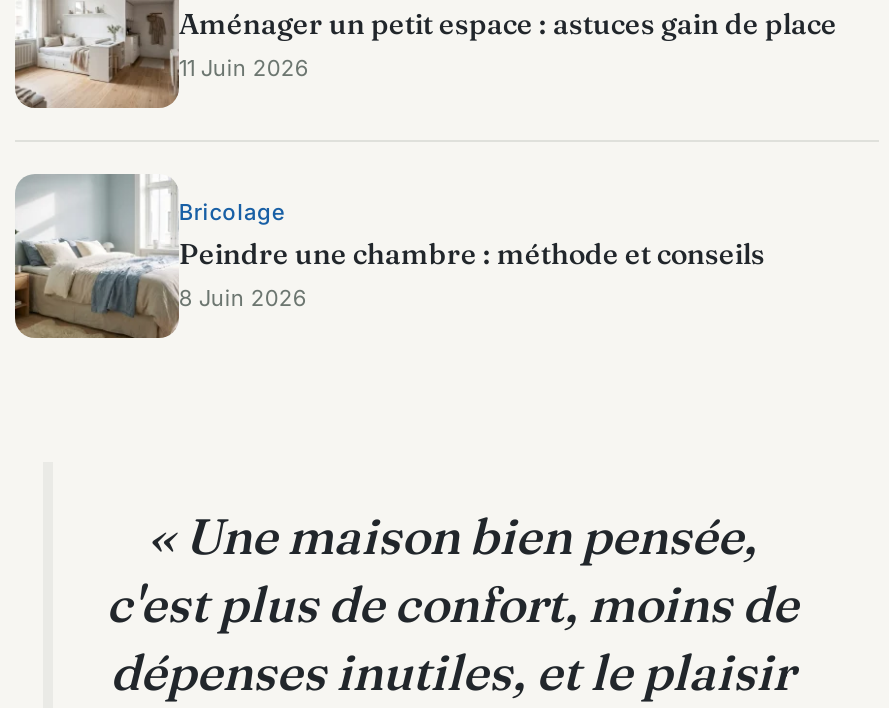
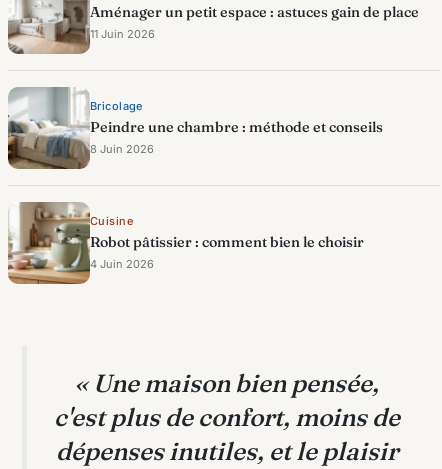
+ [image]
+ Cuisine
+ Robot pâtissier : comment bien le choisir
+ 4 Juin 2026
